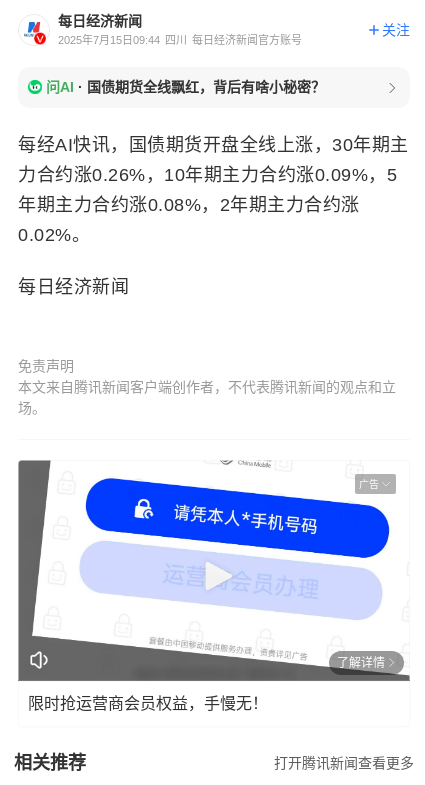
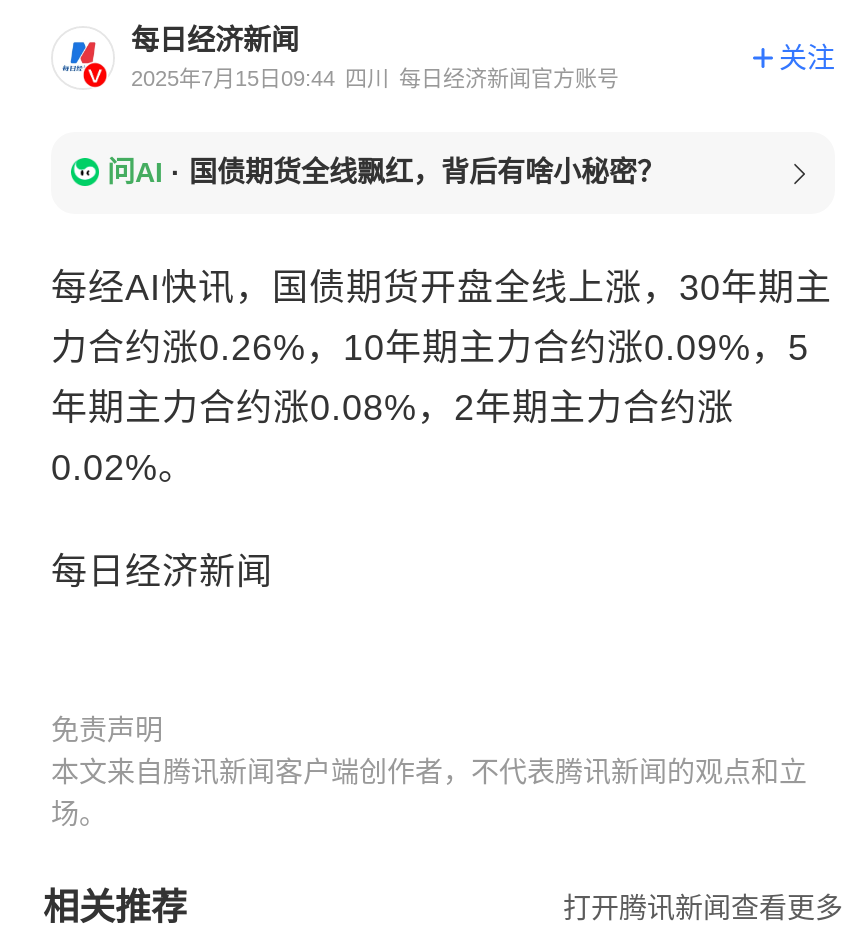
- [image]
- 广告

- 了解详情
- 限时抢运营商会员权益，手慢无！
